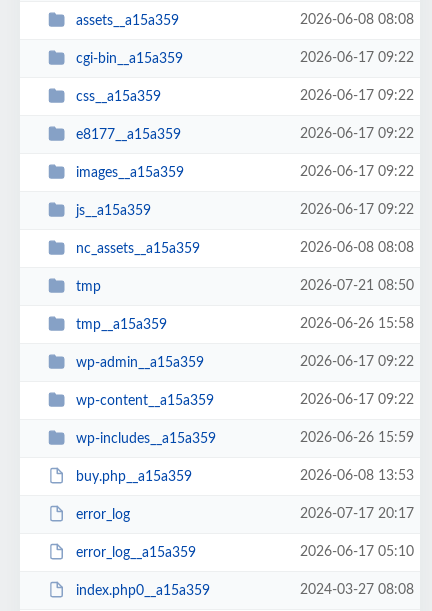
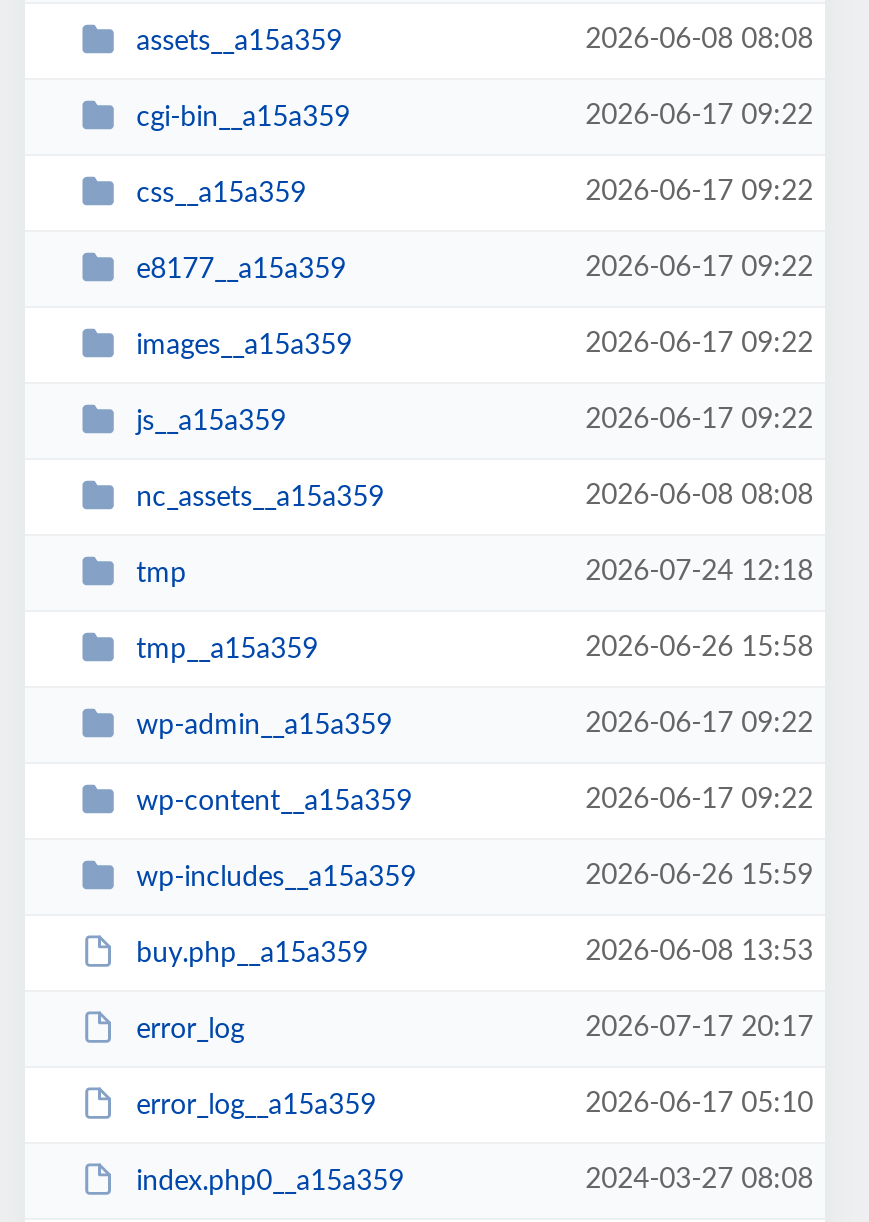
- 2026-07-21 08:50
+ 2026-07-24 12:18
